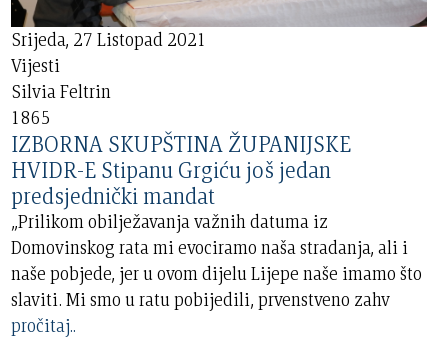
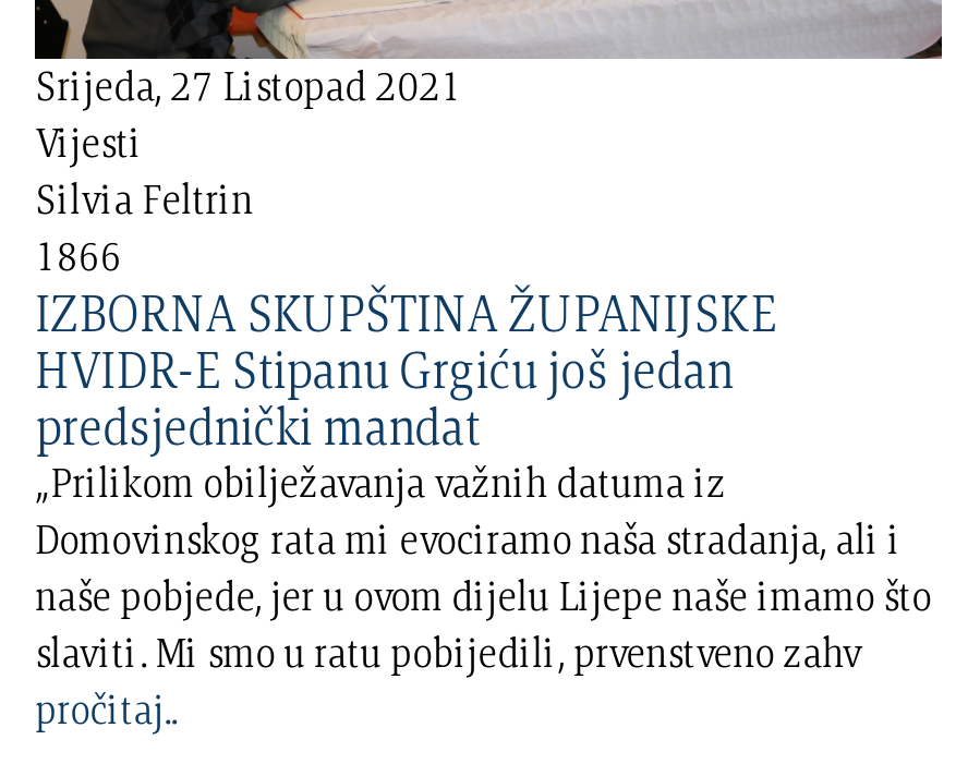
- 1865
+ 1866
